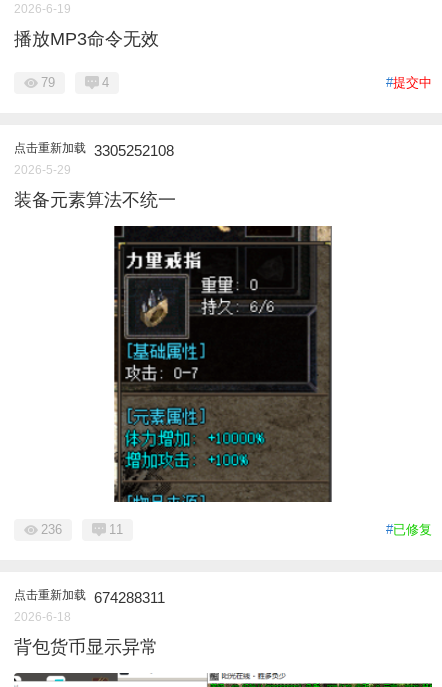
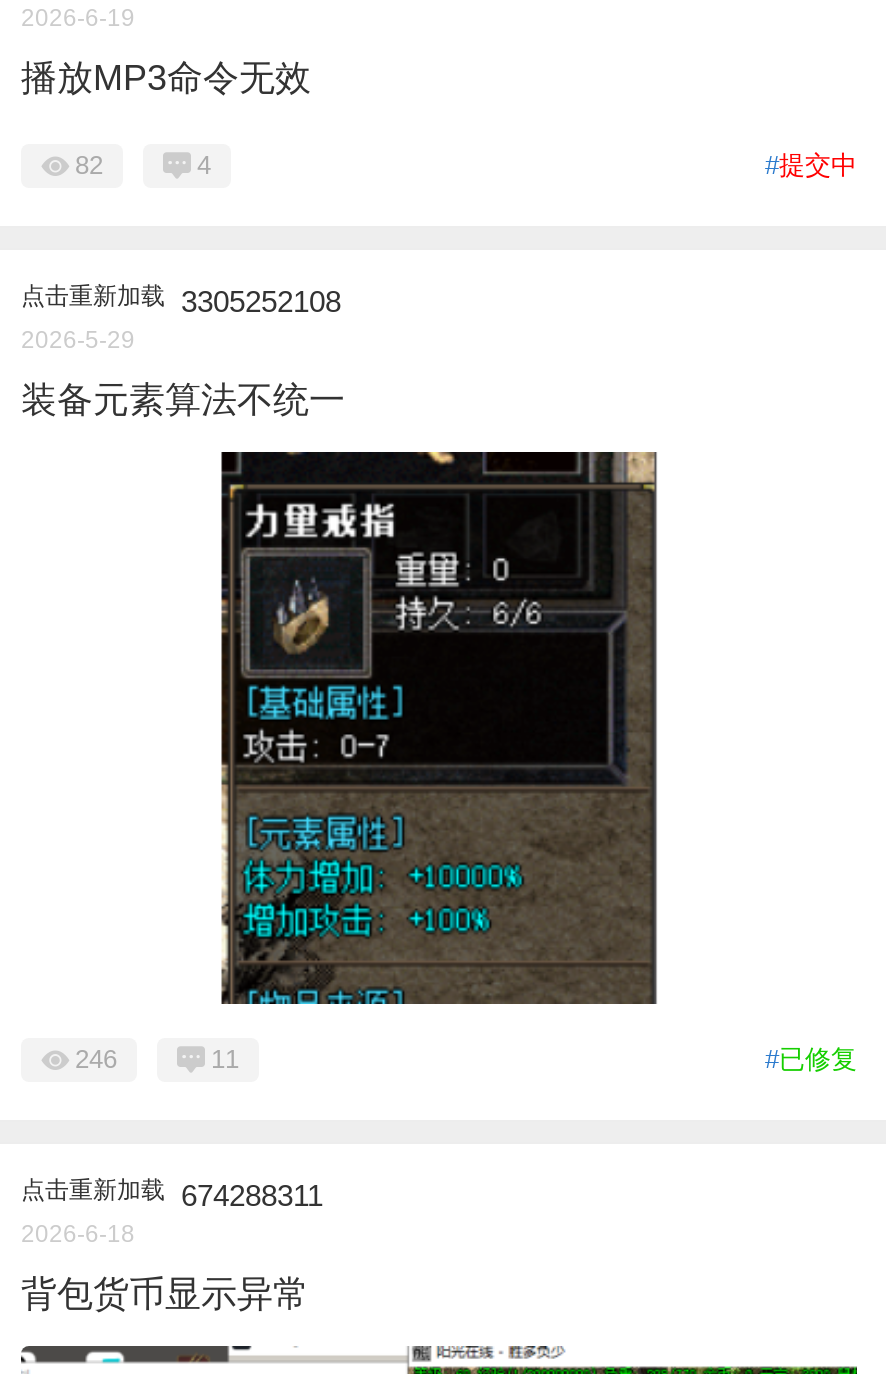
- 79
+ 82

- 236
+ 246
